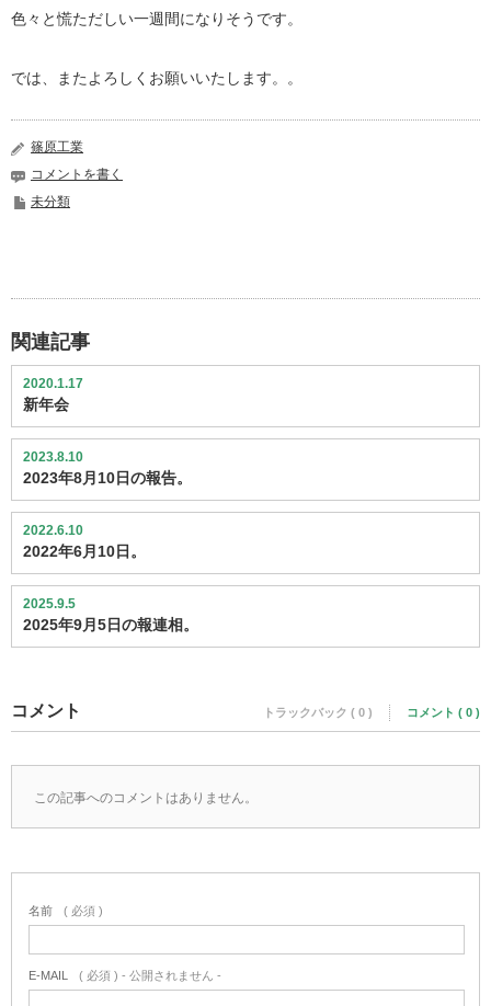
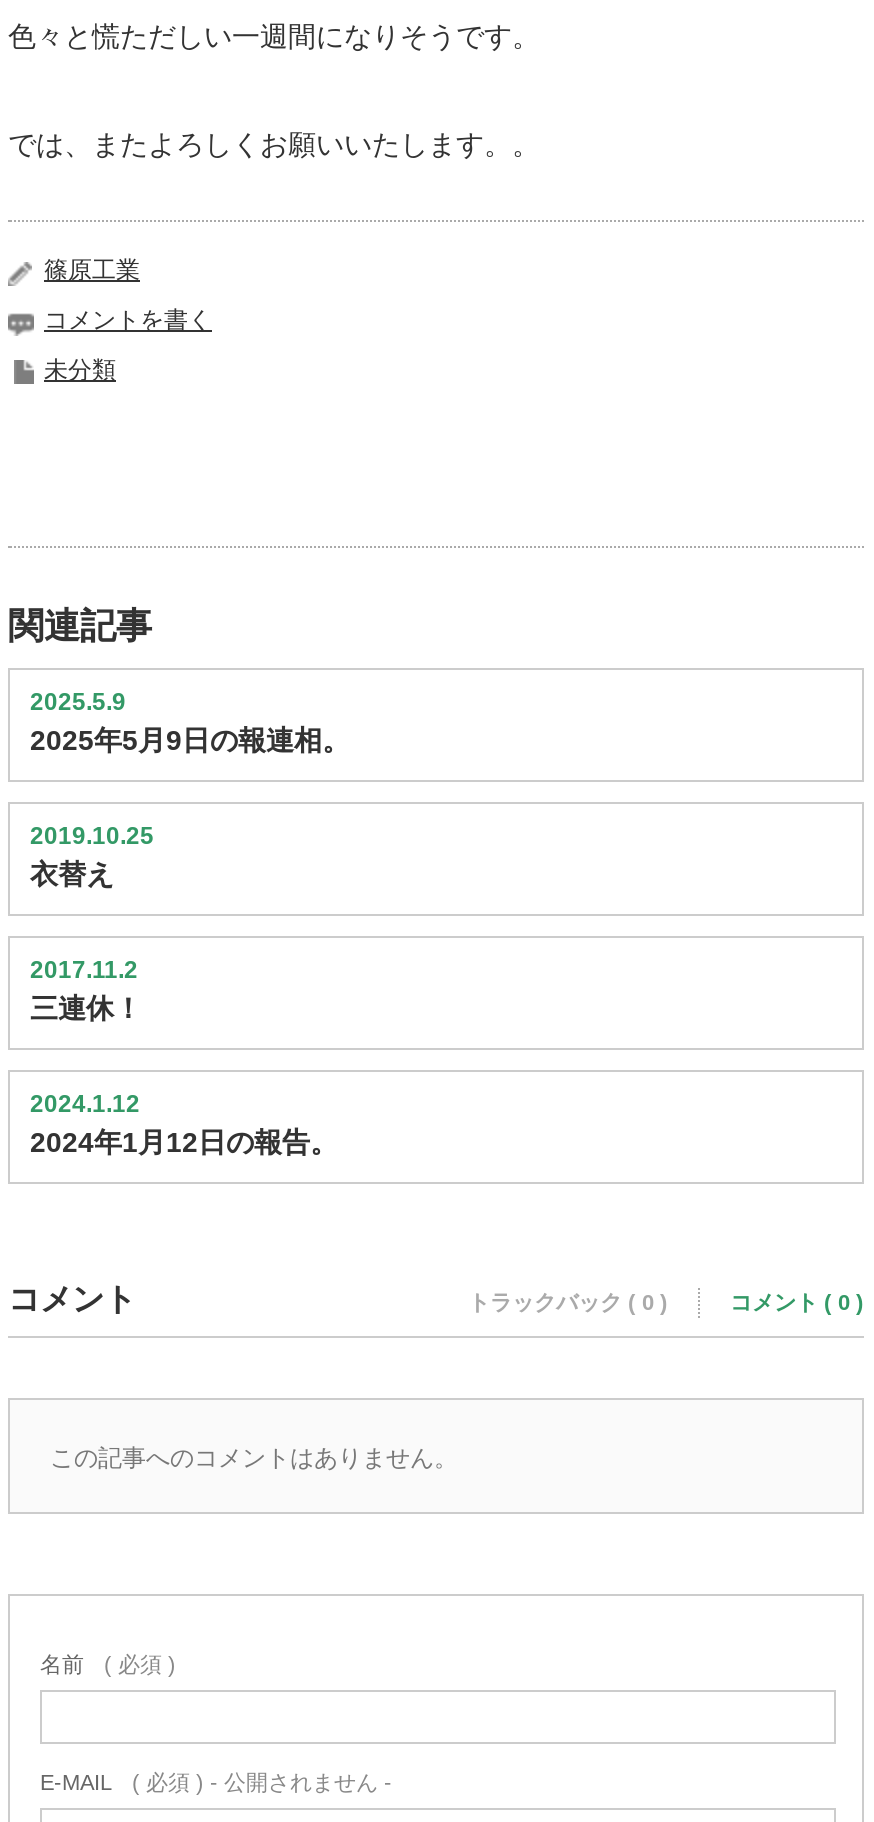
- 2020.1.17
- 新年会
+ 2025.5.9
+ 2025年5月9日の報連相。

- 2023.8.10
- 2023年8月10日の報告。
+ 2019.10.25
+ 衣替え

- 2022.6.10
- 2022年6月10日。
+ 2017.11.2
+ 三連休！

- 2025.9.5
- 2025年9月5日の報連相。
+ 2024.1.12
+ 2024年1月12日の報告。
